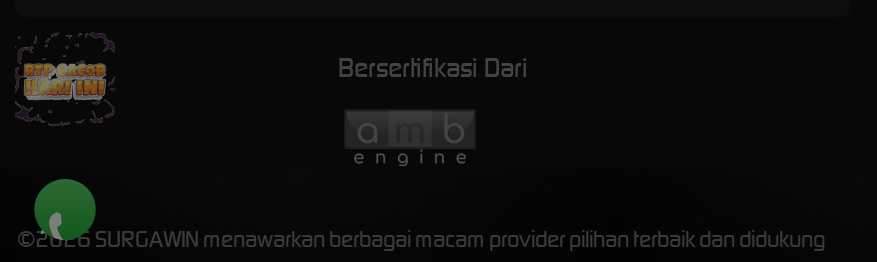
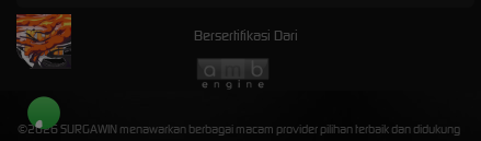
- [image]
+ [image]
